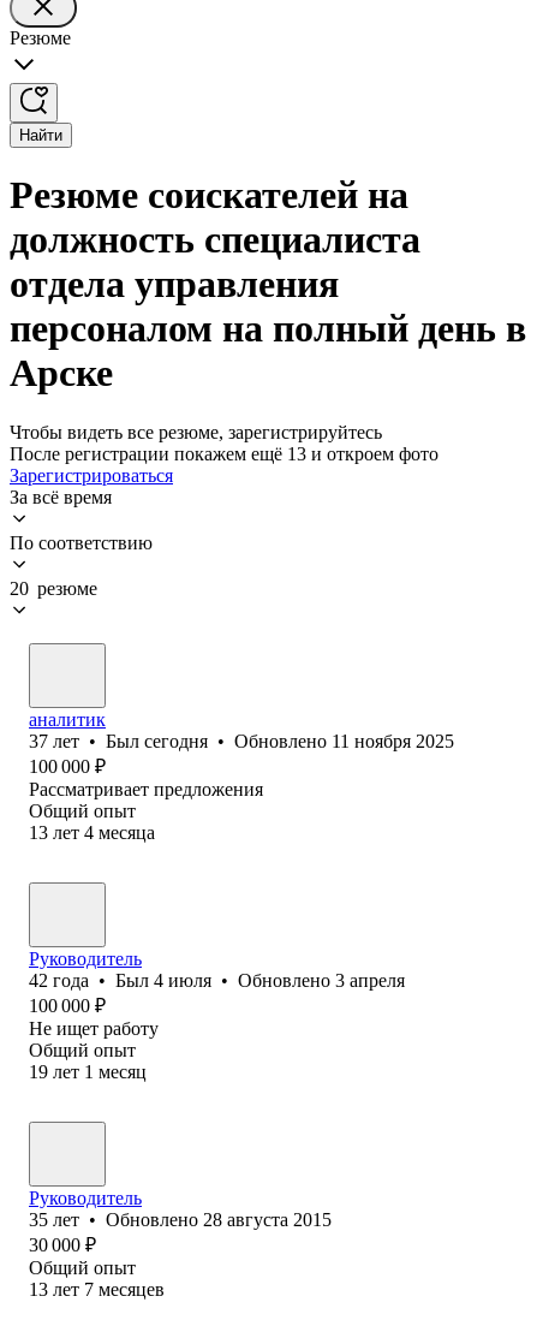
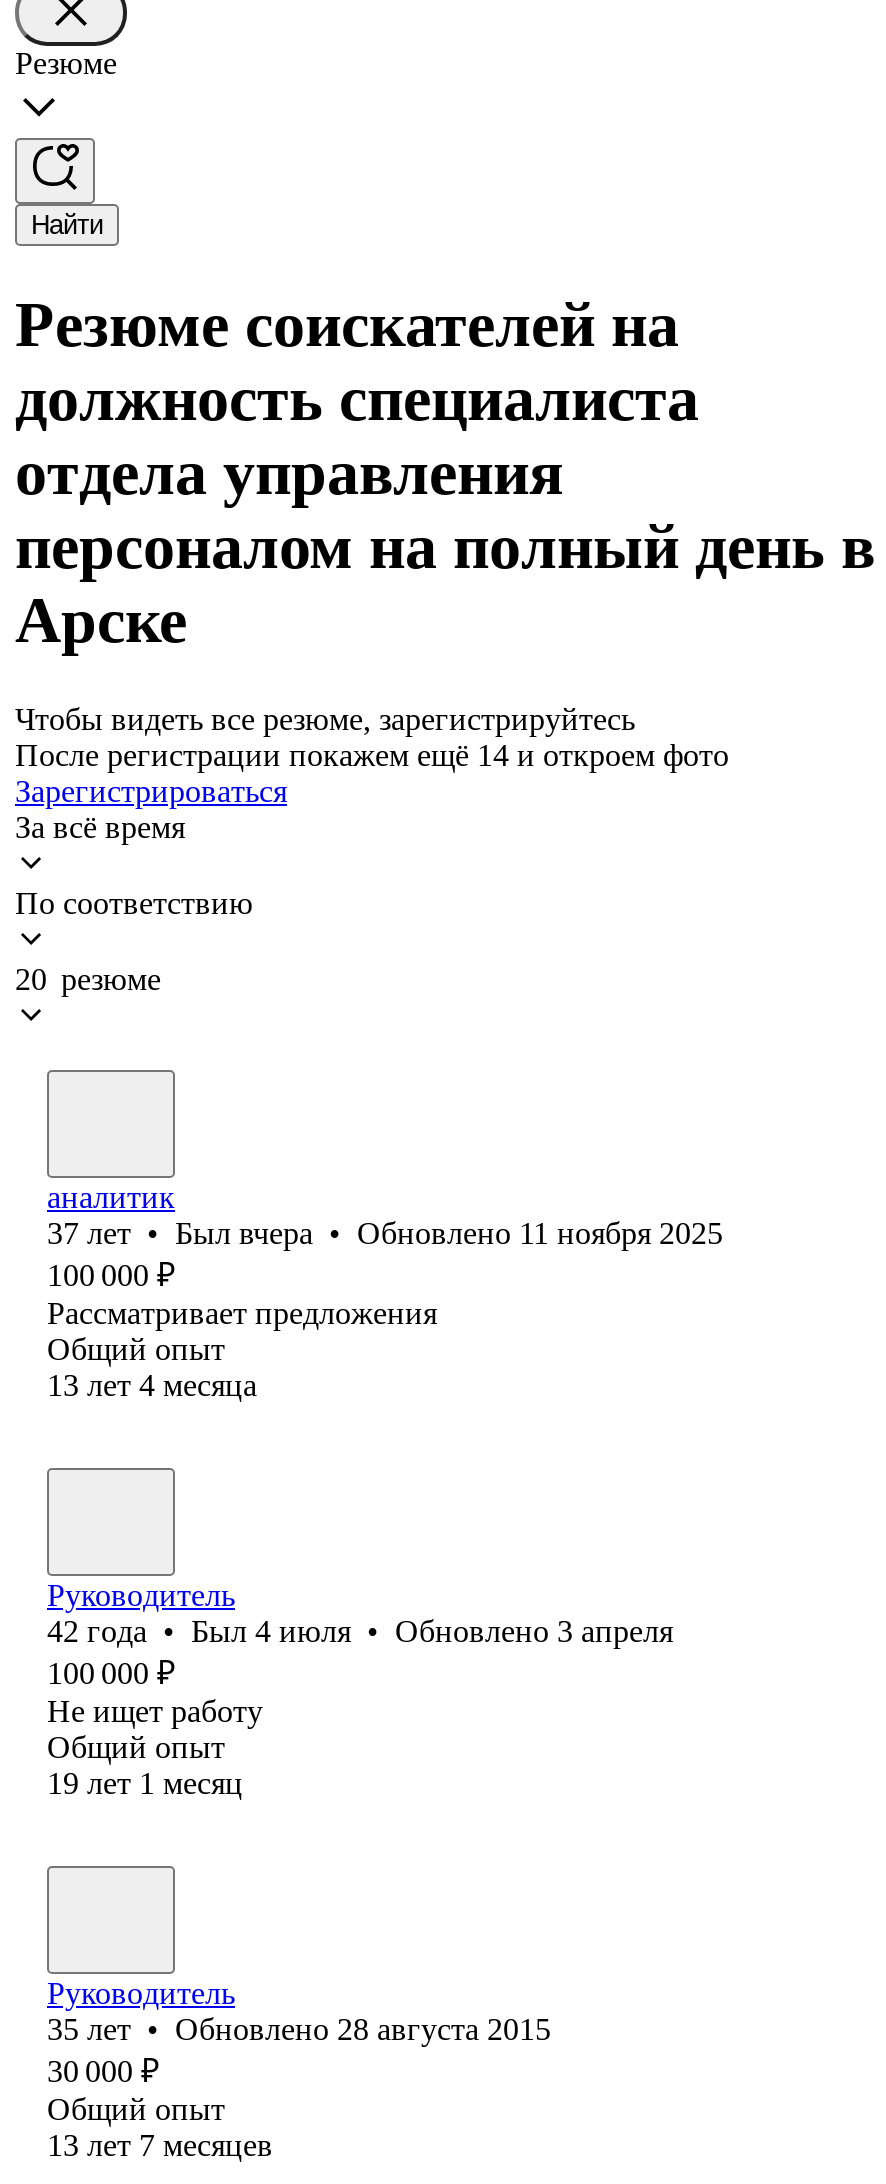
- После регистрации покажем ещё 13 и откроем фото
+ После регистрации покажем ещё 14 и откроем фото

- 37 лет • Был сегодня • Обновлено 11 ноября 2025
+ 37 лет • Был вчера • Обновлено 11 ноября 2025
